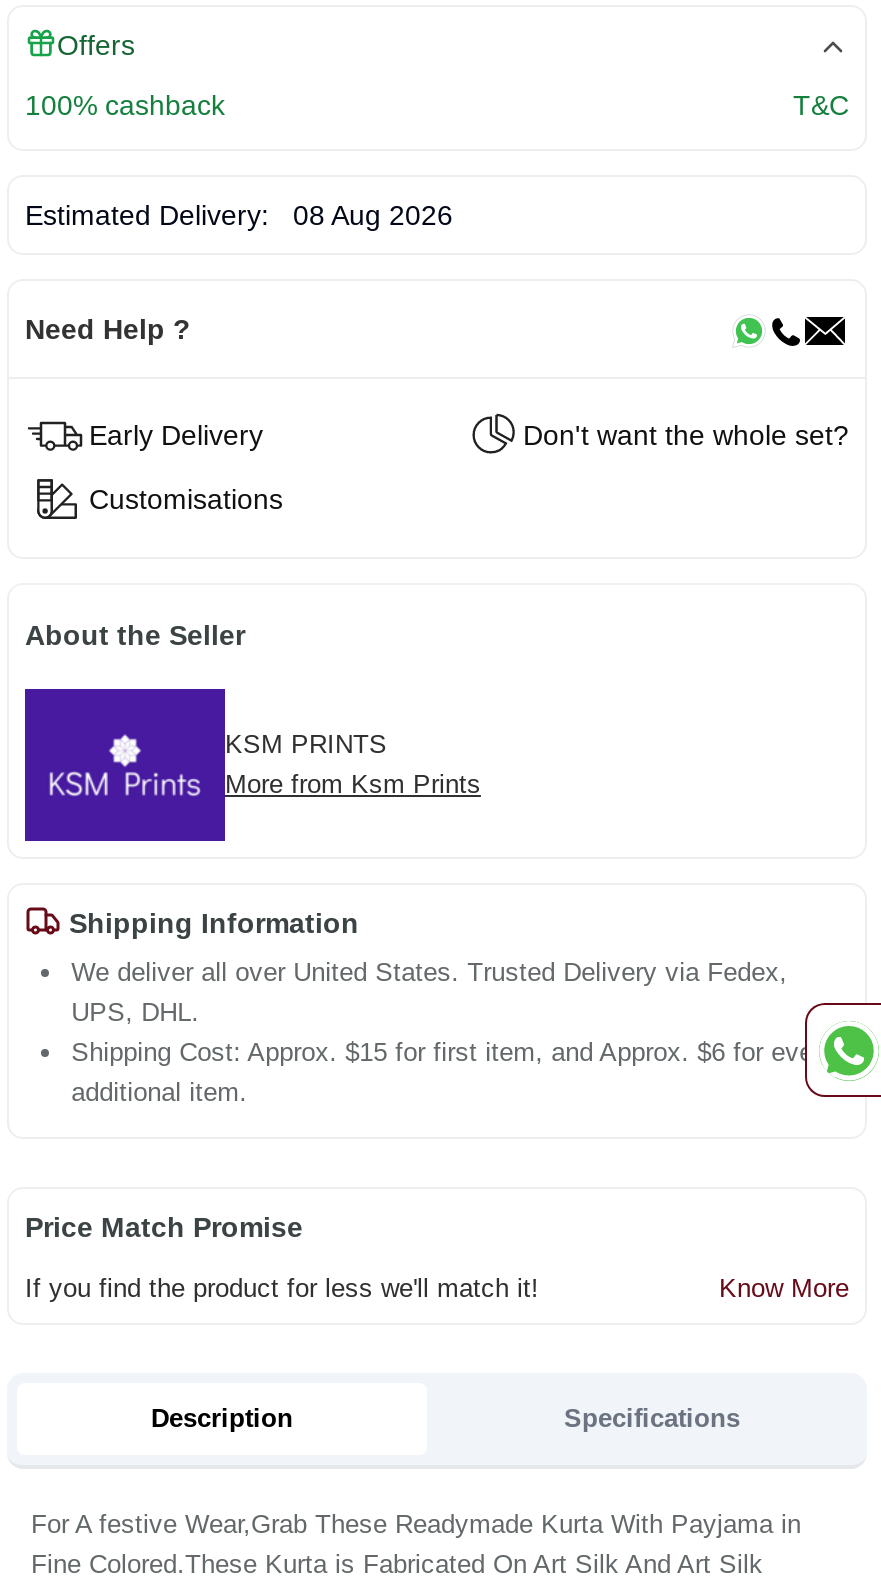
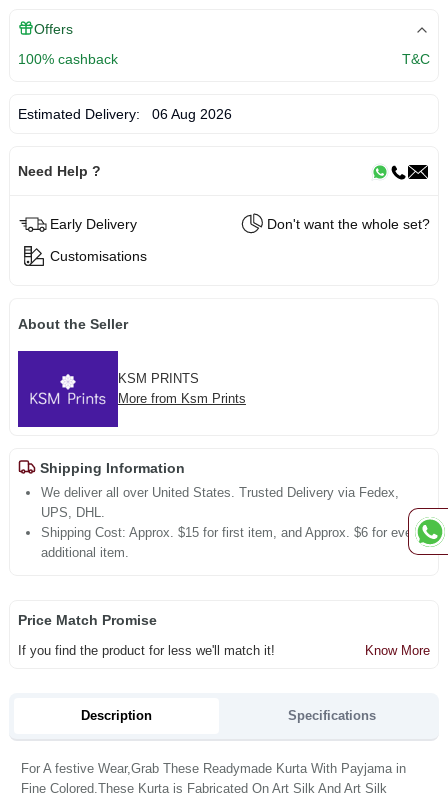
- Estimated Delivery: 08 Aug 2026
+ Estimated Delivery: 06 Aug 2026
